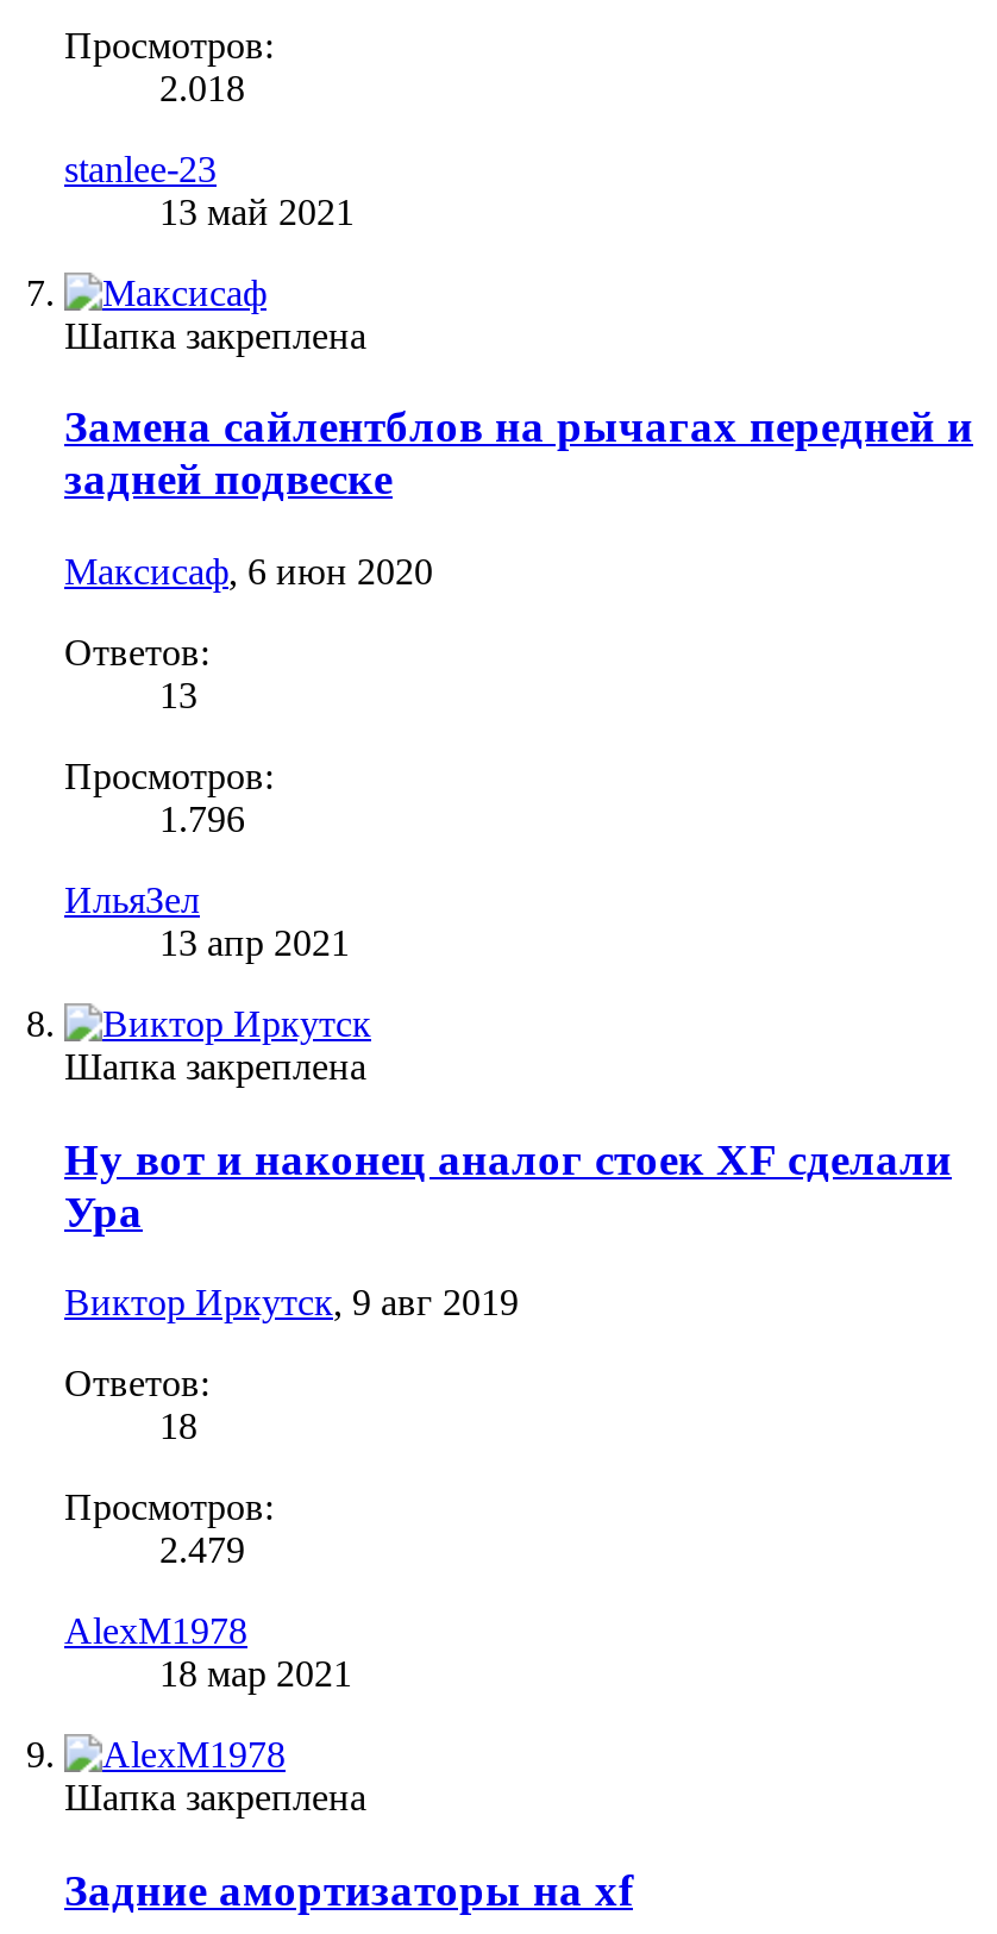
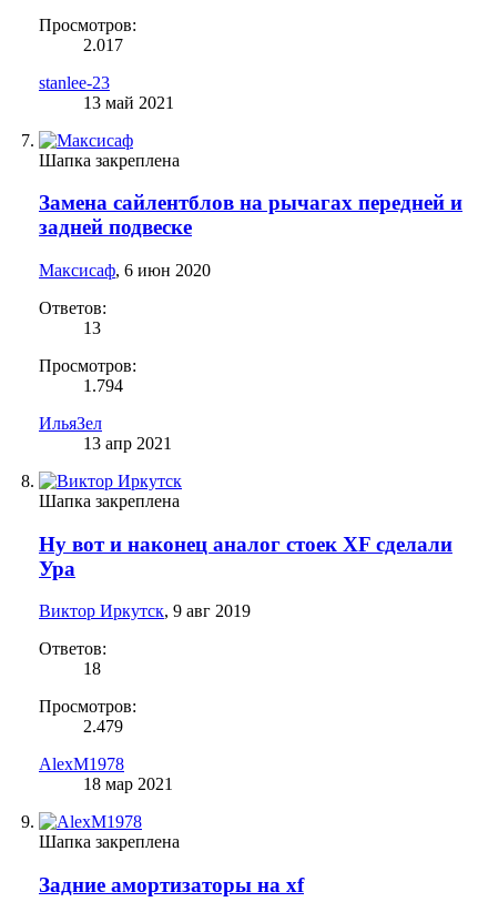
- 2.018
+ 2.017

- 1.796
+ 1.794
